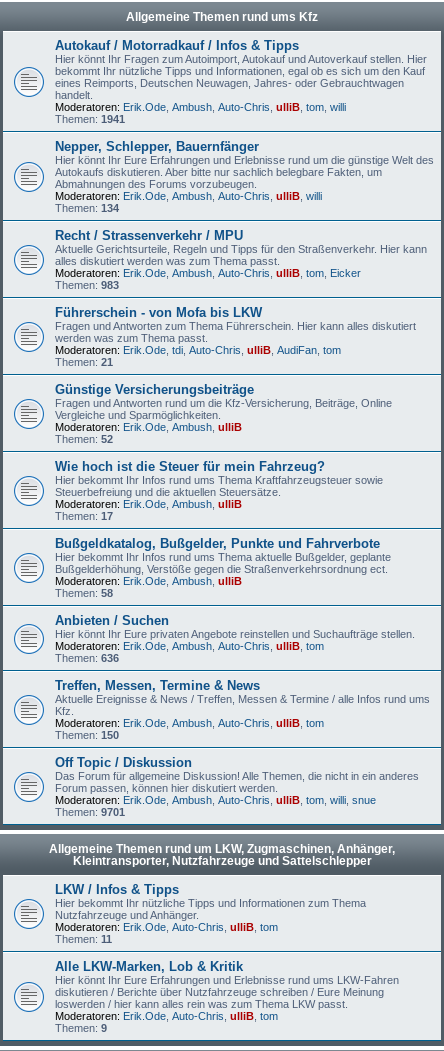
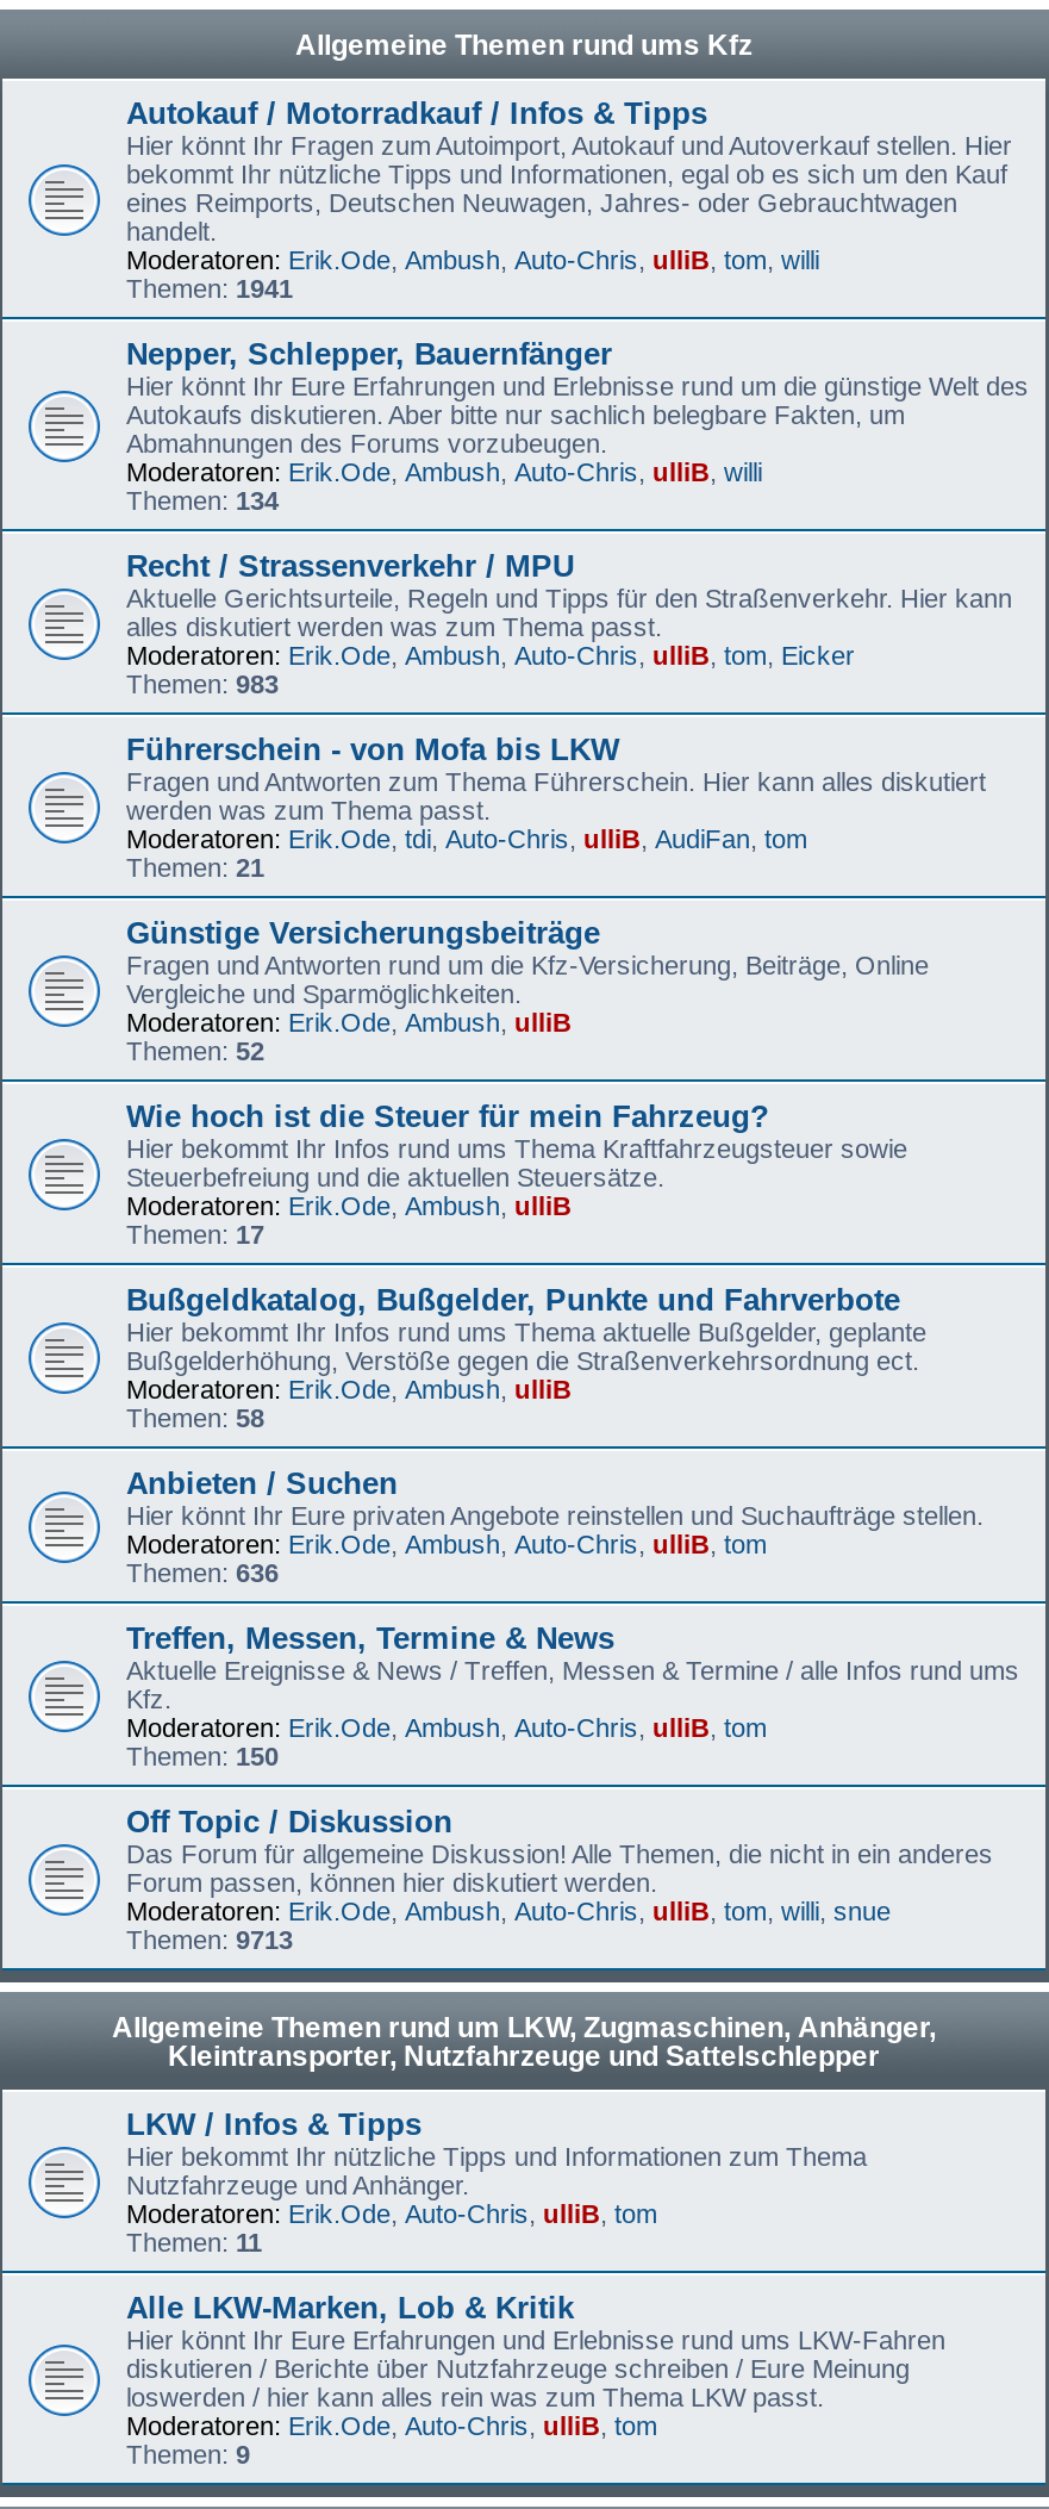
- Themen: 9701
+ Themen: 9713
